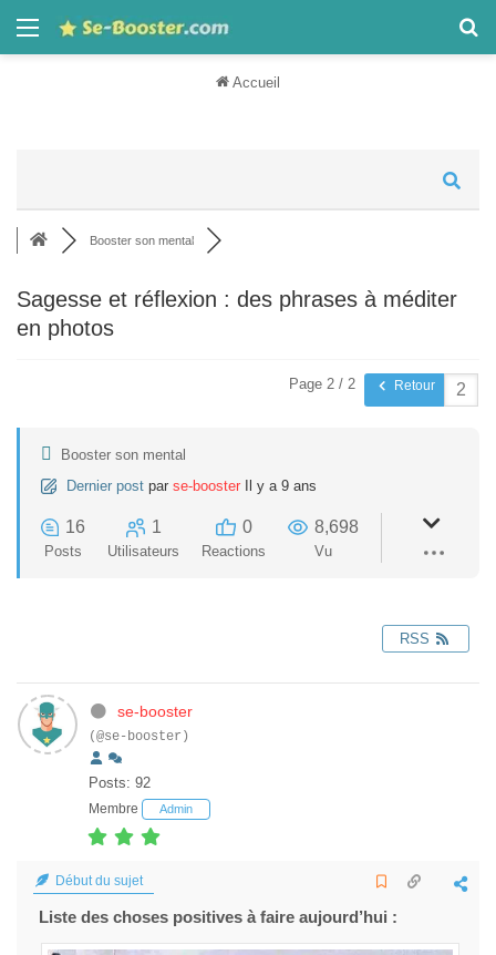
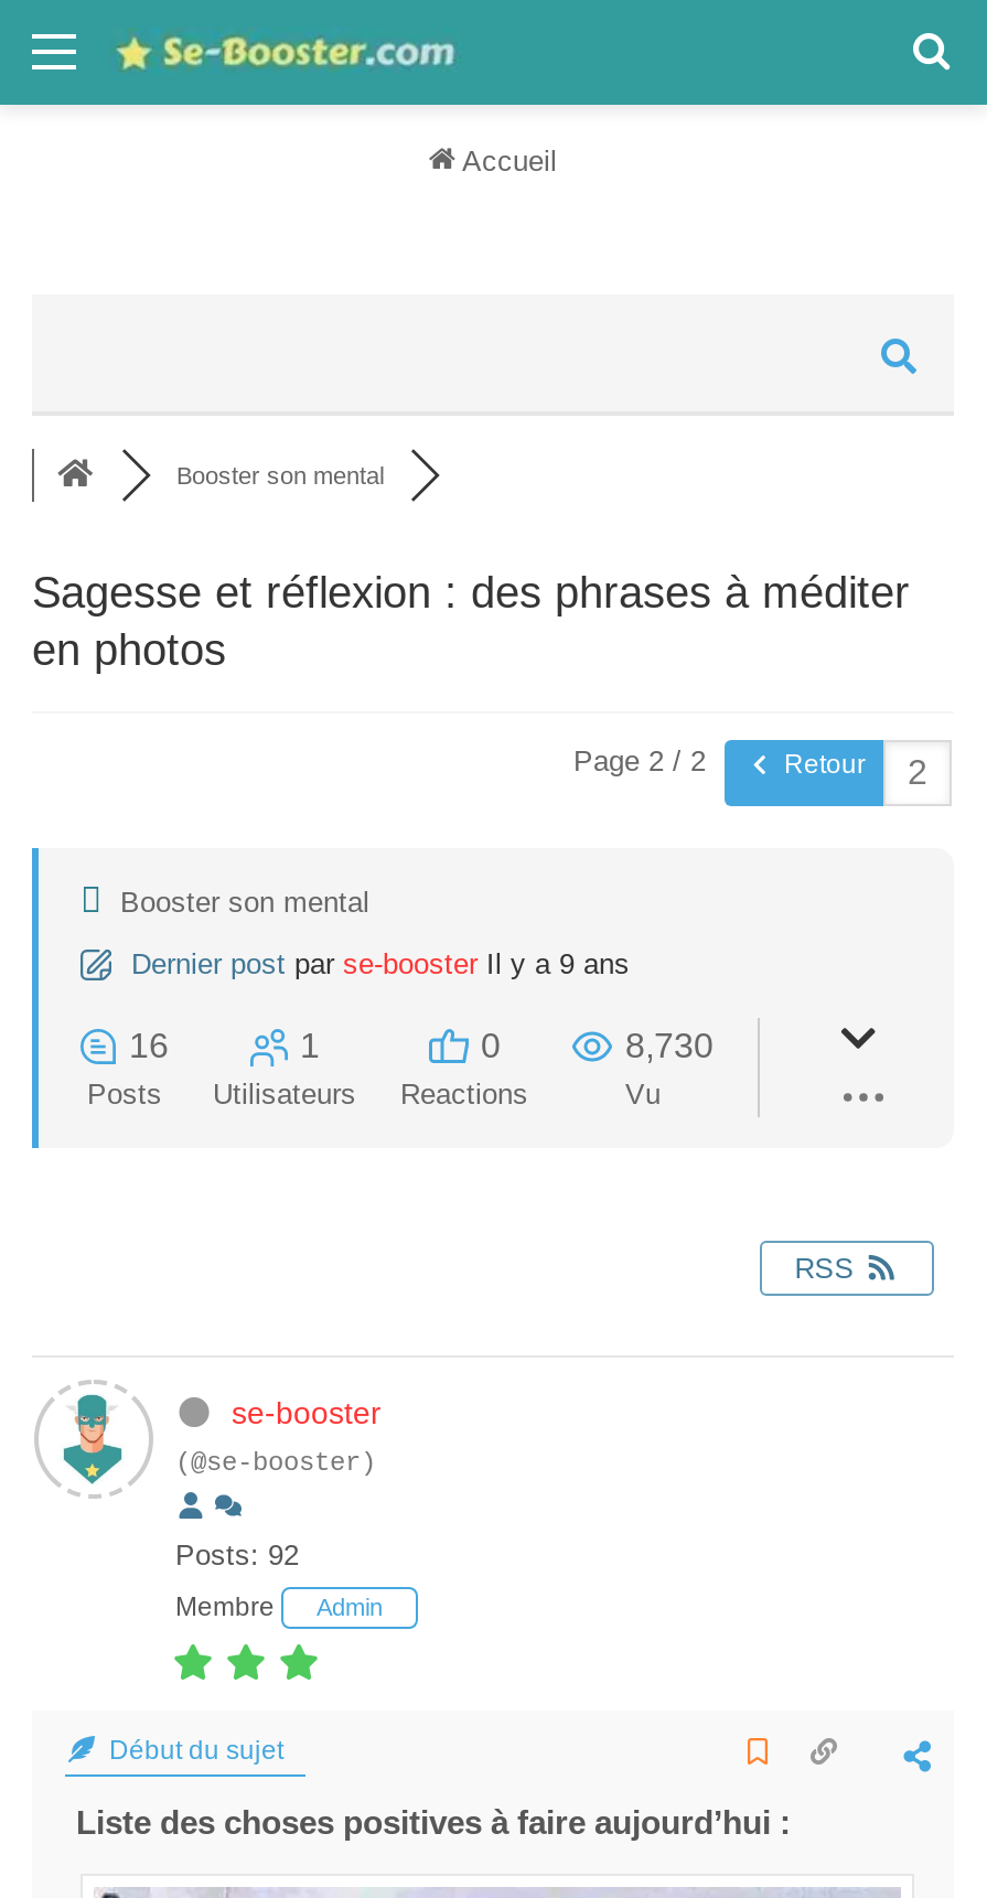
- 8,698
+ 8,730
